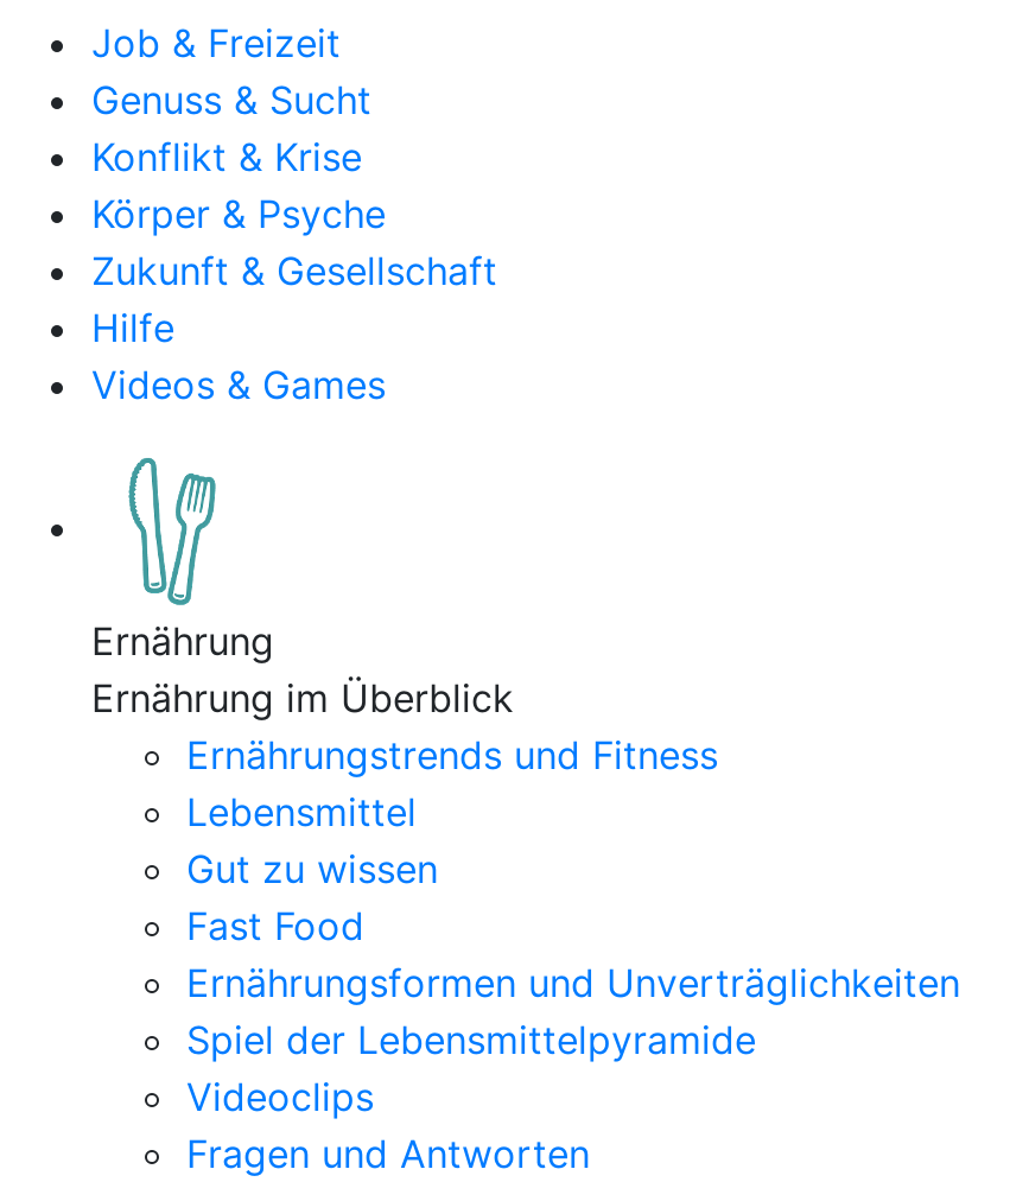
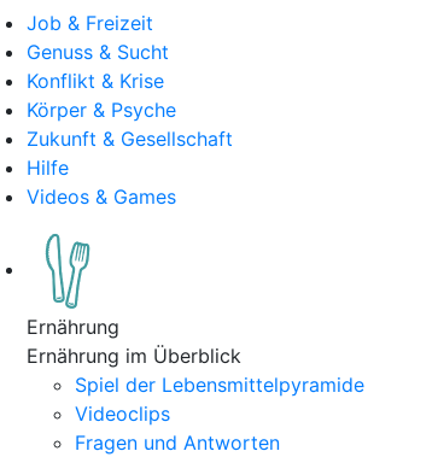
- Ernährungstrends und Fitness
- Lebensmittel
- Gut zu wissen
- Fast Food
- Ernährungsformen und Unverträglichkeiten
